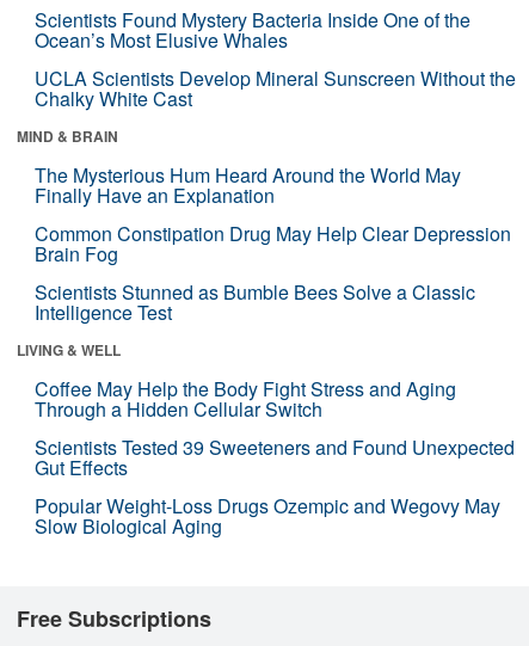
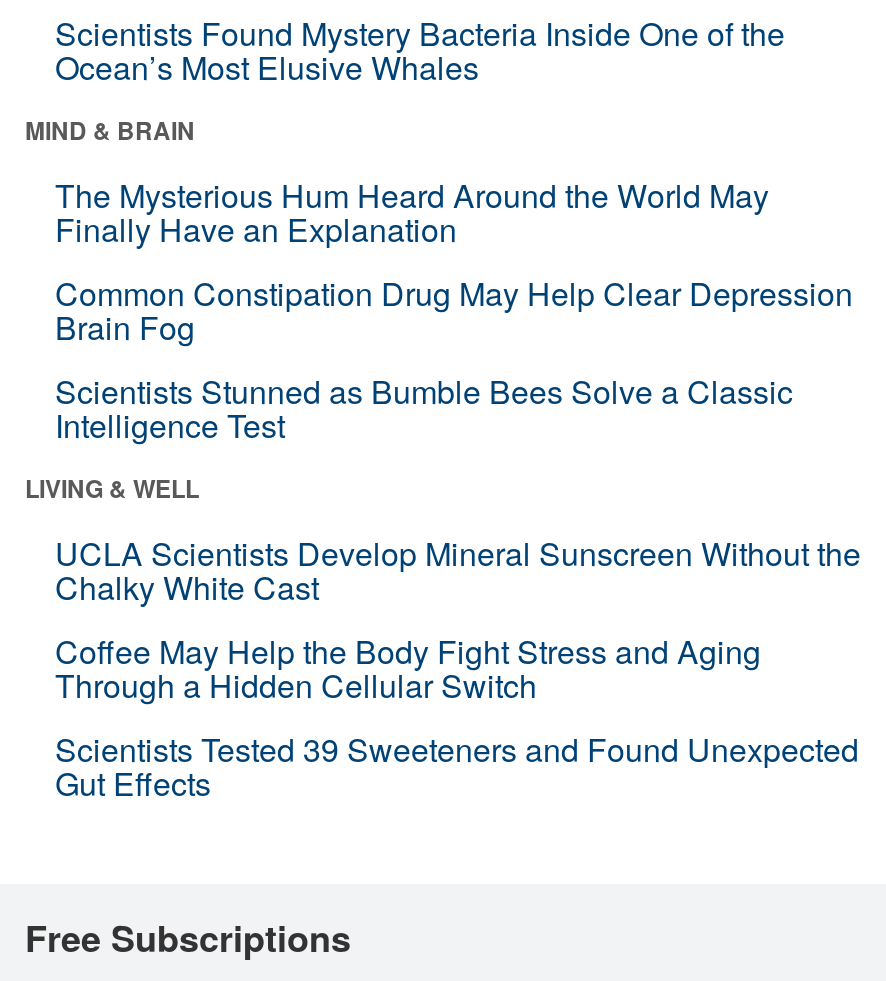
moved down: UCLA Scientists Develop Mineral Sunscreen Without the | Chalky White Cast

- Popular Weight-Loss Drugs Ozempic and Wegovy May
- Slow Biological Aging
